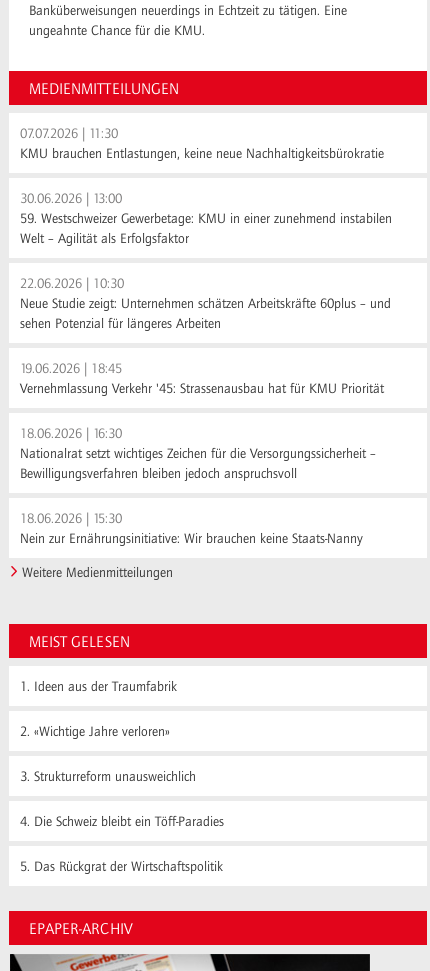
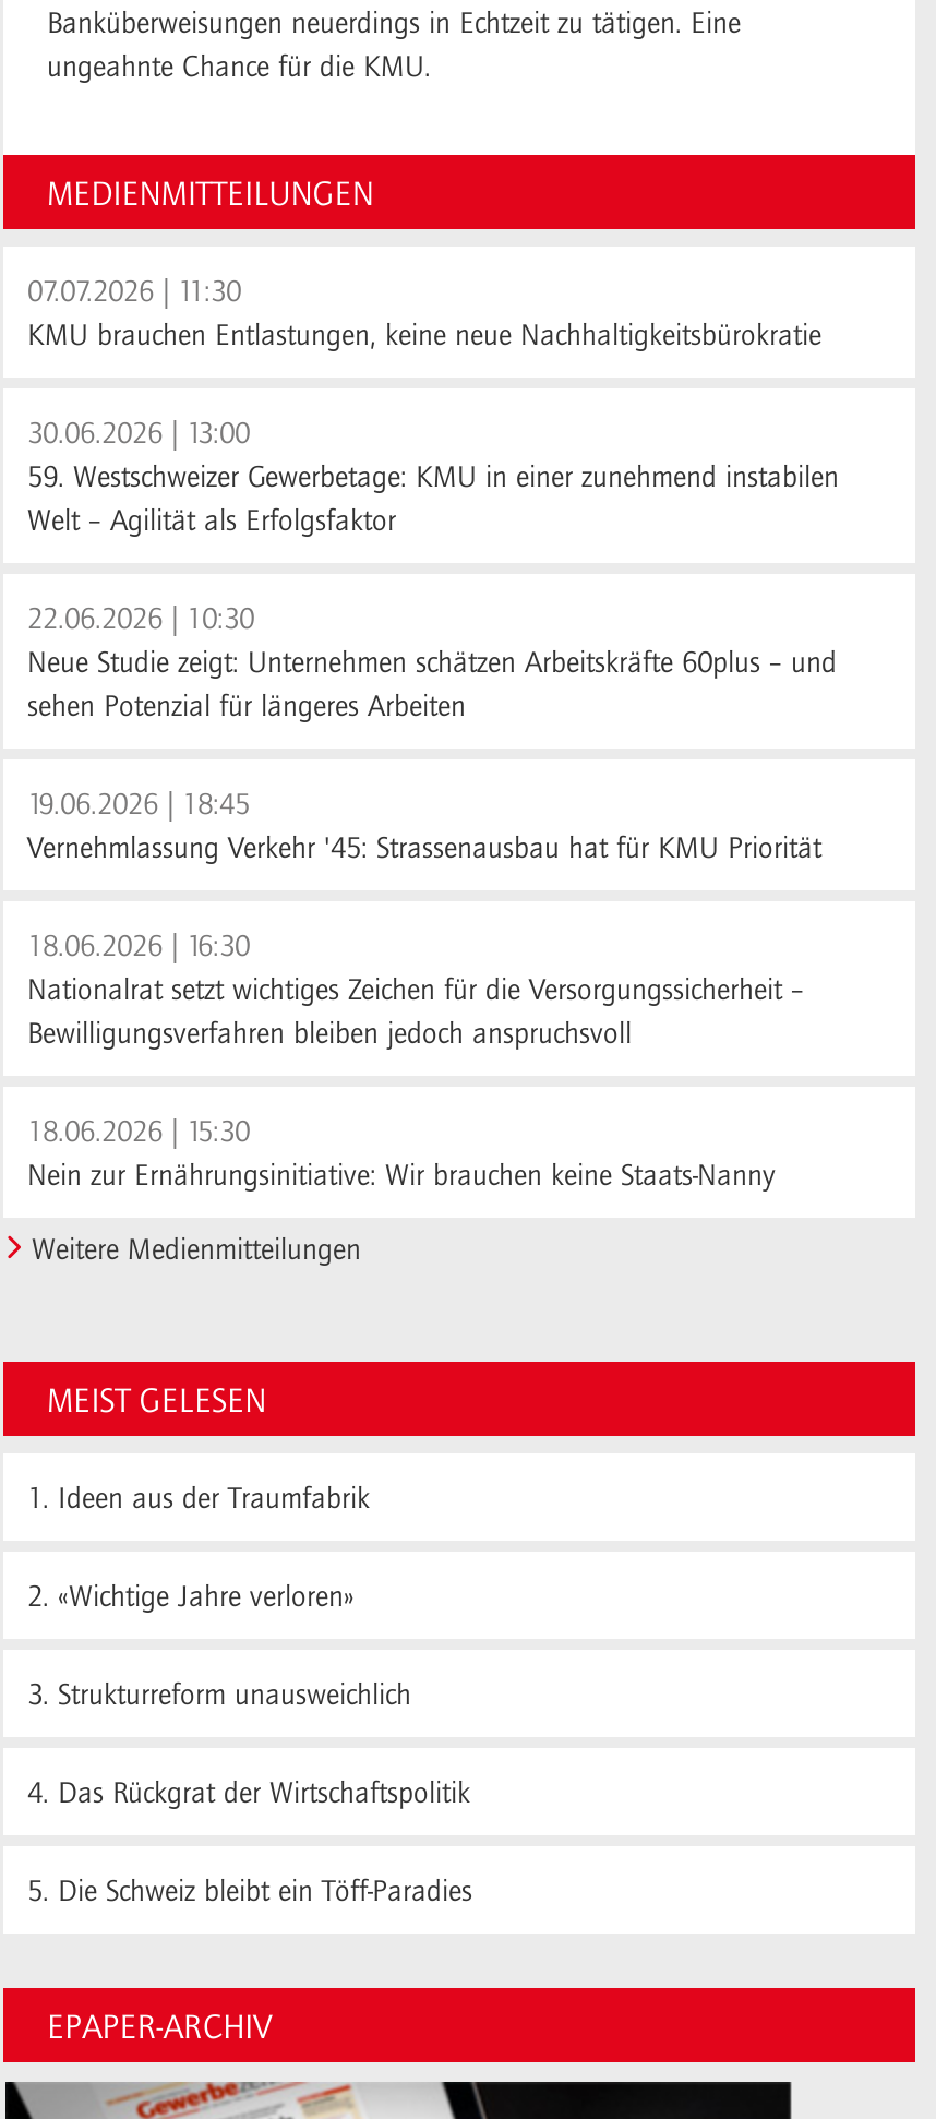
- 4. Die Schweiz bleibt ein Töff-Paradies
+ 4. Das Rückgrat der Wirtschaftspolitik

- 5. Das Rückgrat der Wirtschaftspolitik
+ 5. Die Schweiz bleibt ein Töff-Paradies
